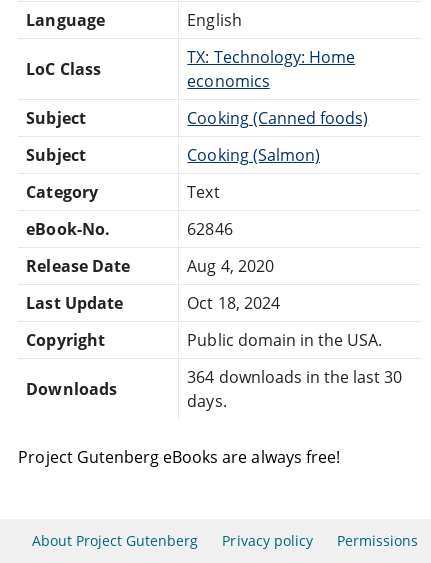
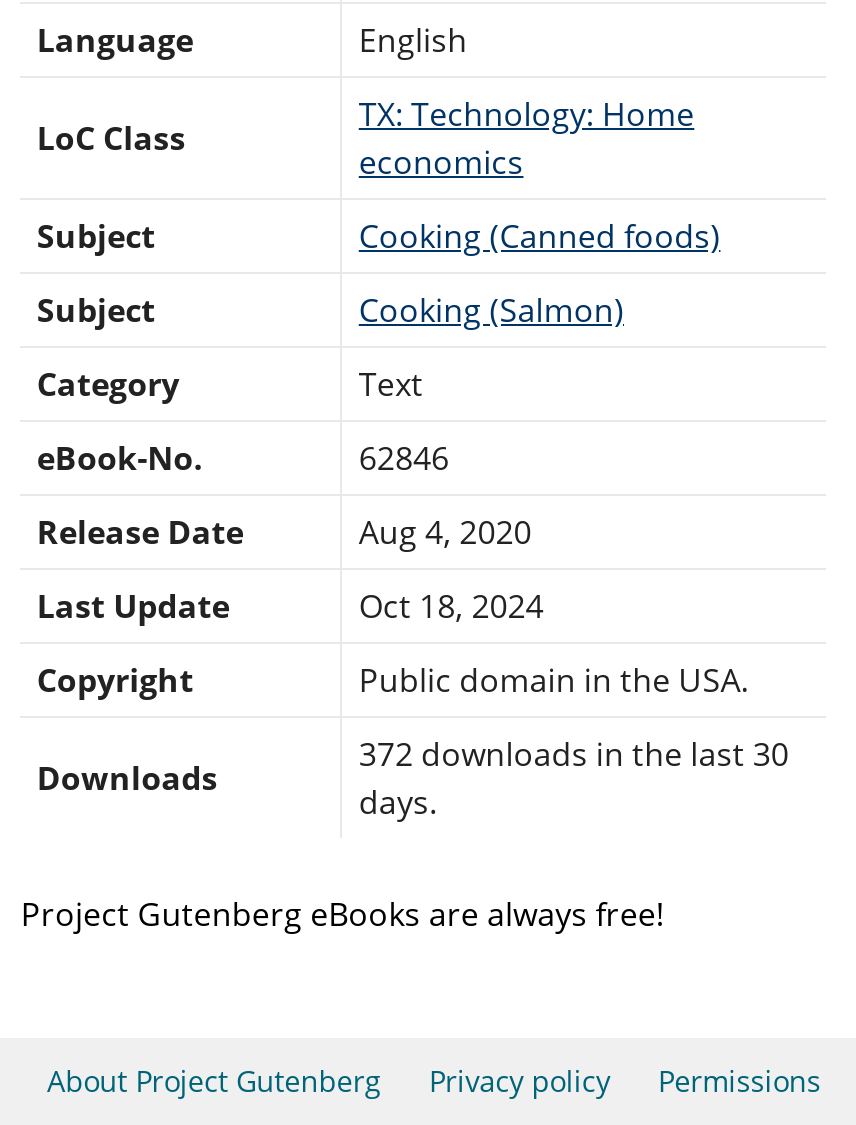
- 364 downloads in the last 30
+ 372 downloads in the last 30
